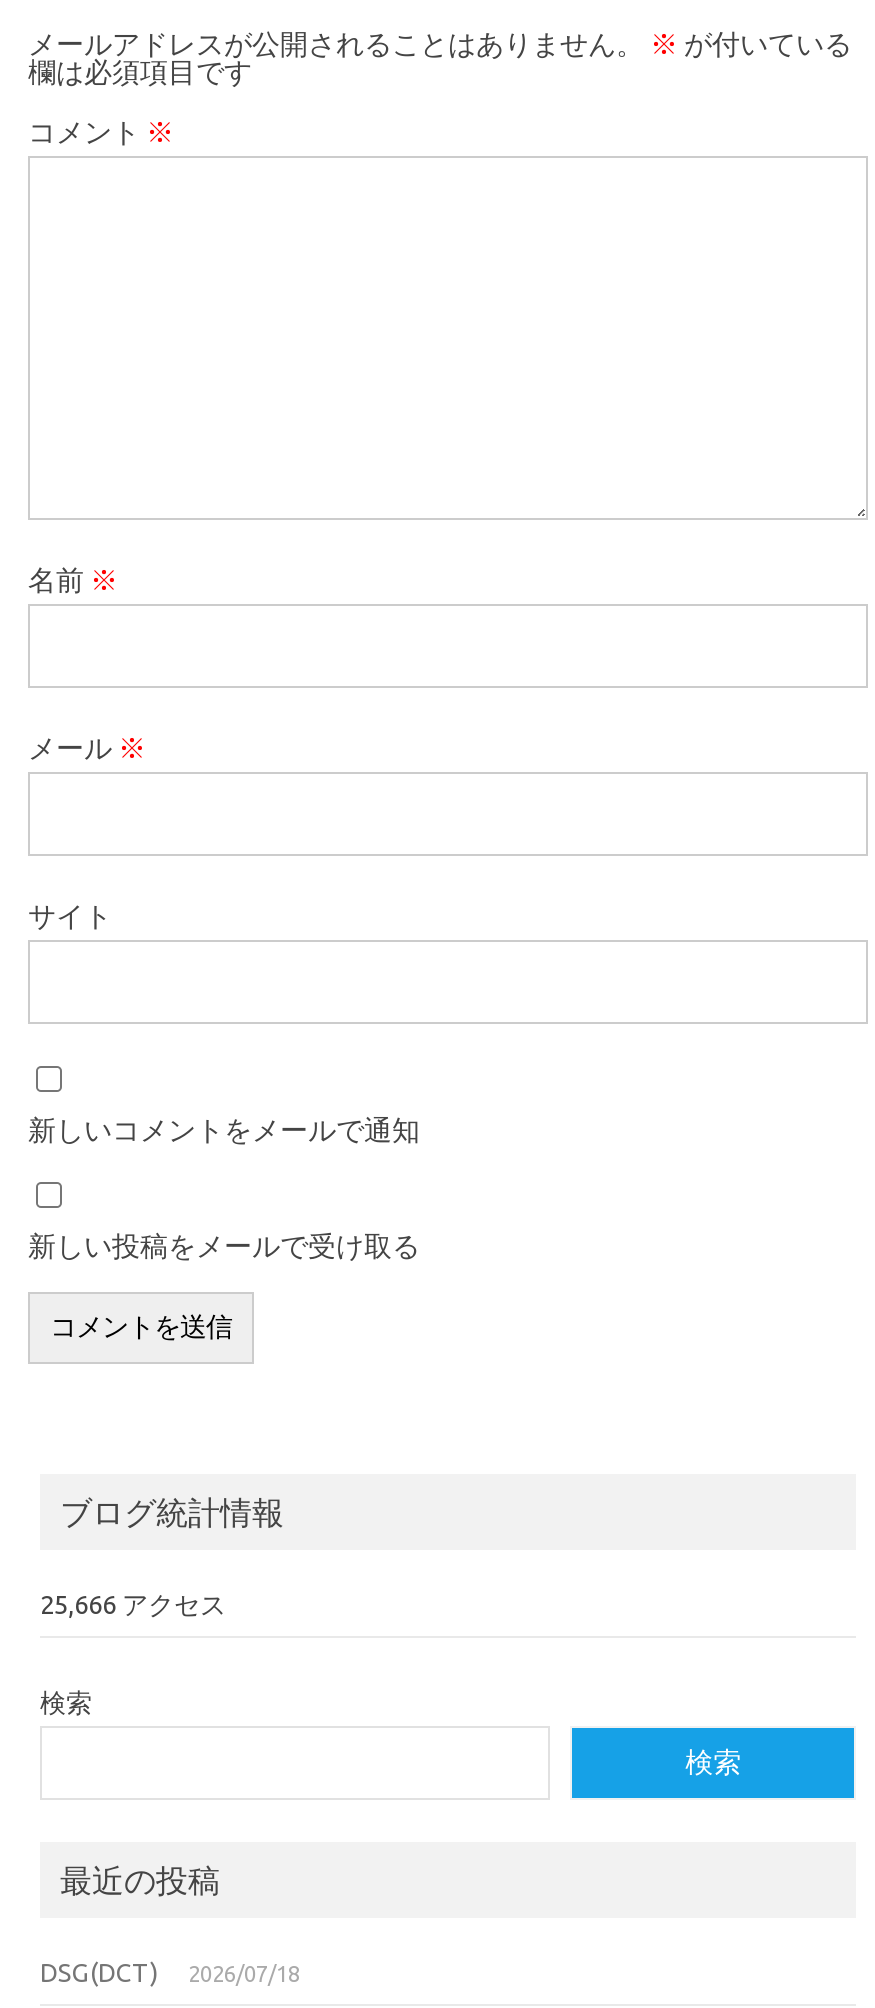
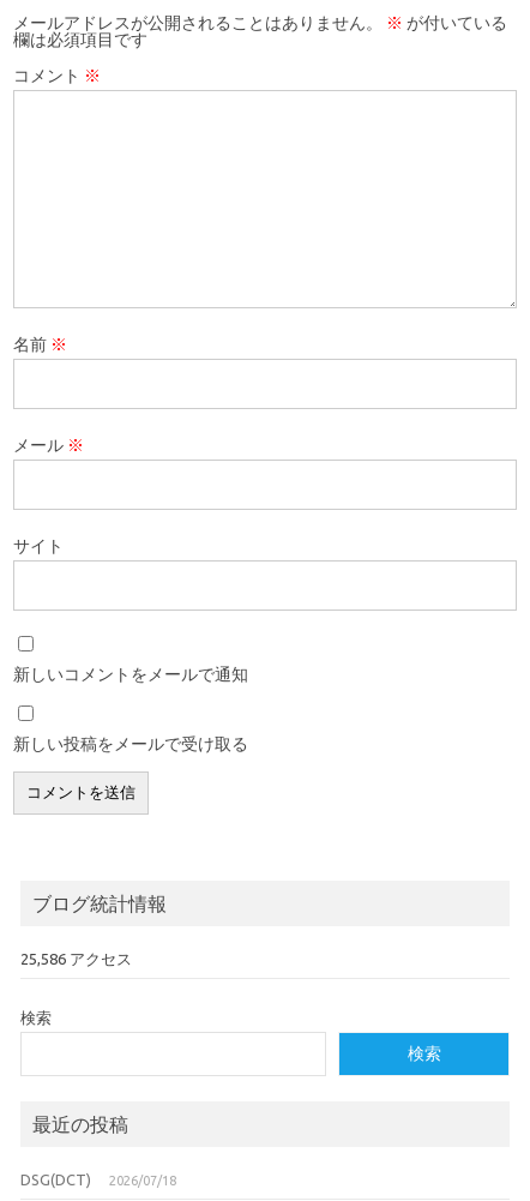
- 25,666 アクセス
+ 25,586 アクセス
